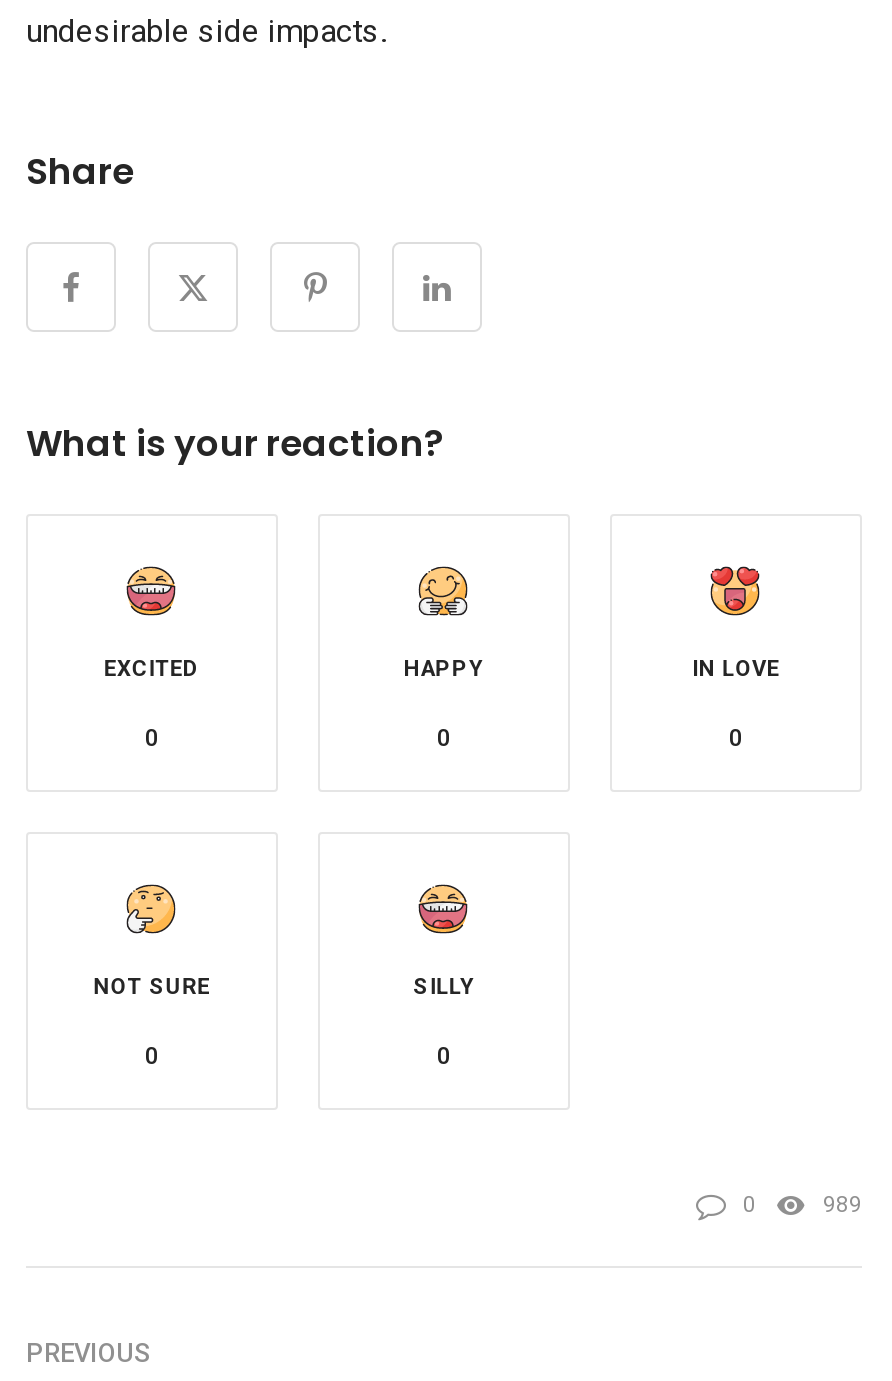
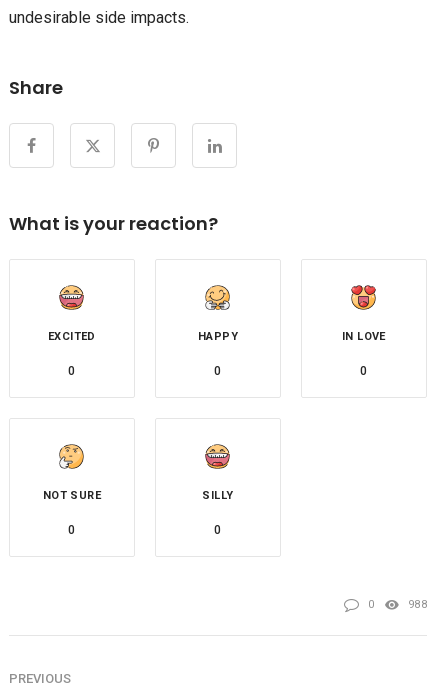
- 989
+ 988
